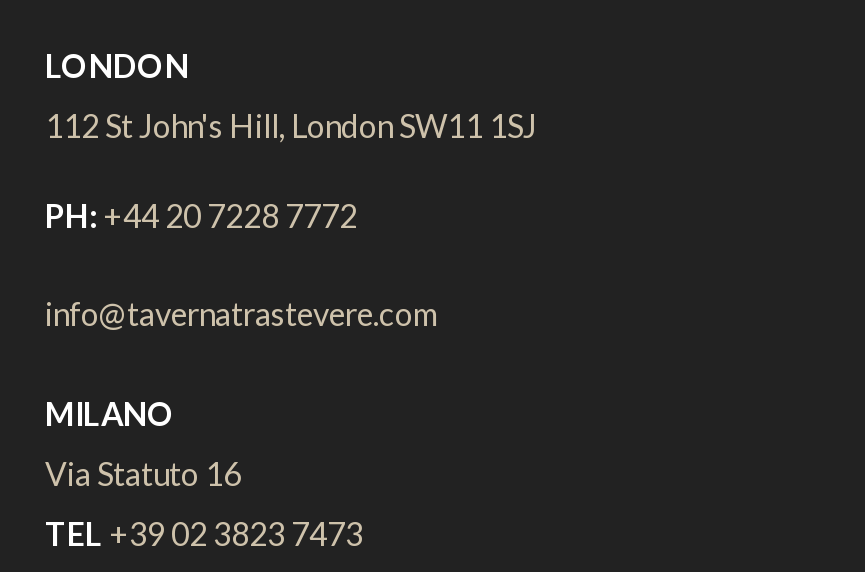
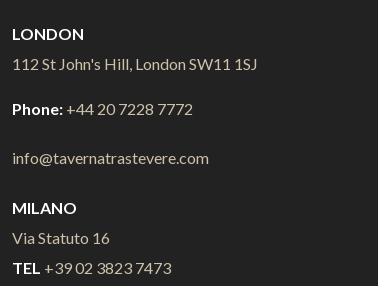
- PH: +44 20 7228 7772
+ Phone: +44 20 7228 7772
